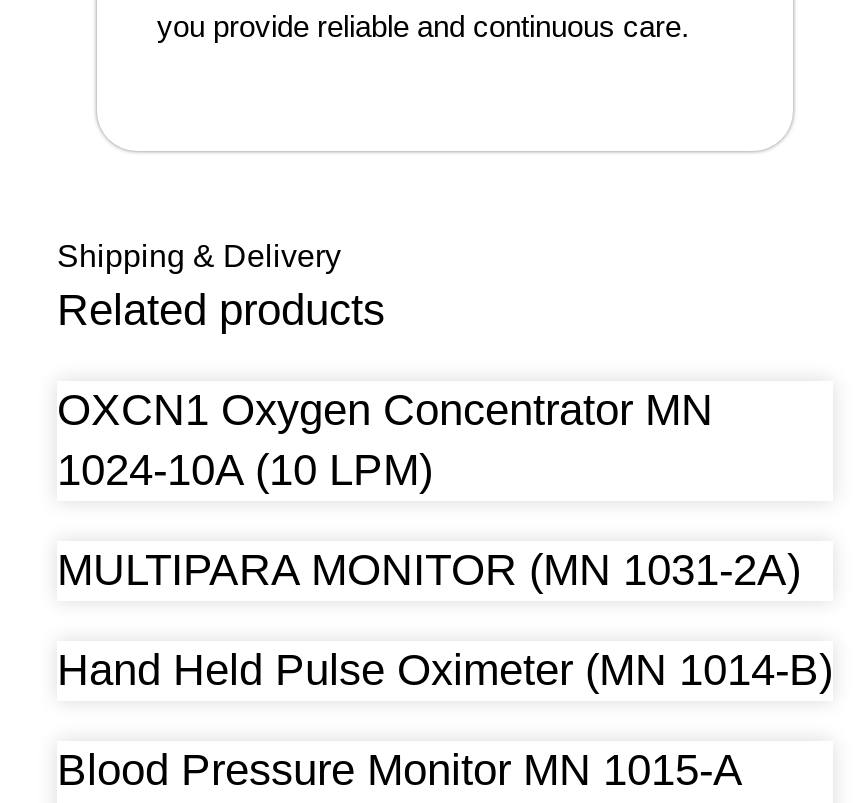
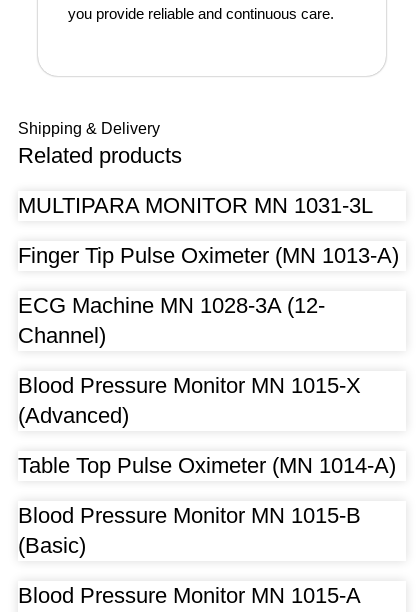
- OXCN1 Oxygen Concentrator MN
- 1024-10A (10 LPM)
- MULTIPARA MONITOR (MN 1031-2A)
- Hand Held Pulse Oximeter (MN 1014-B)
+ MULTIPARA MONITOR MN 1031-3L
+ Finger Tip Pulse Oximeter (MN 1013-A)
+ ECG Machine MN 1028-3A (12-
+ Channel)
+ Blood Pressure Monitor MN 1015-X
+ (Advanced)
+ Table Top Pulse Oximeter (MN 1014-A)
+ Blood Pressure Monitor MN 1015-B
+ (Basic)
